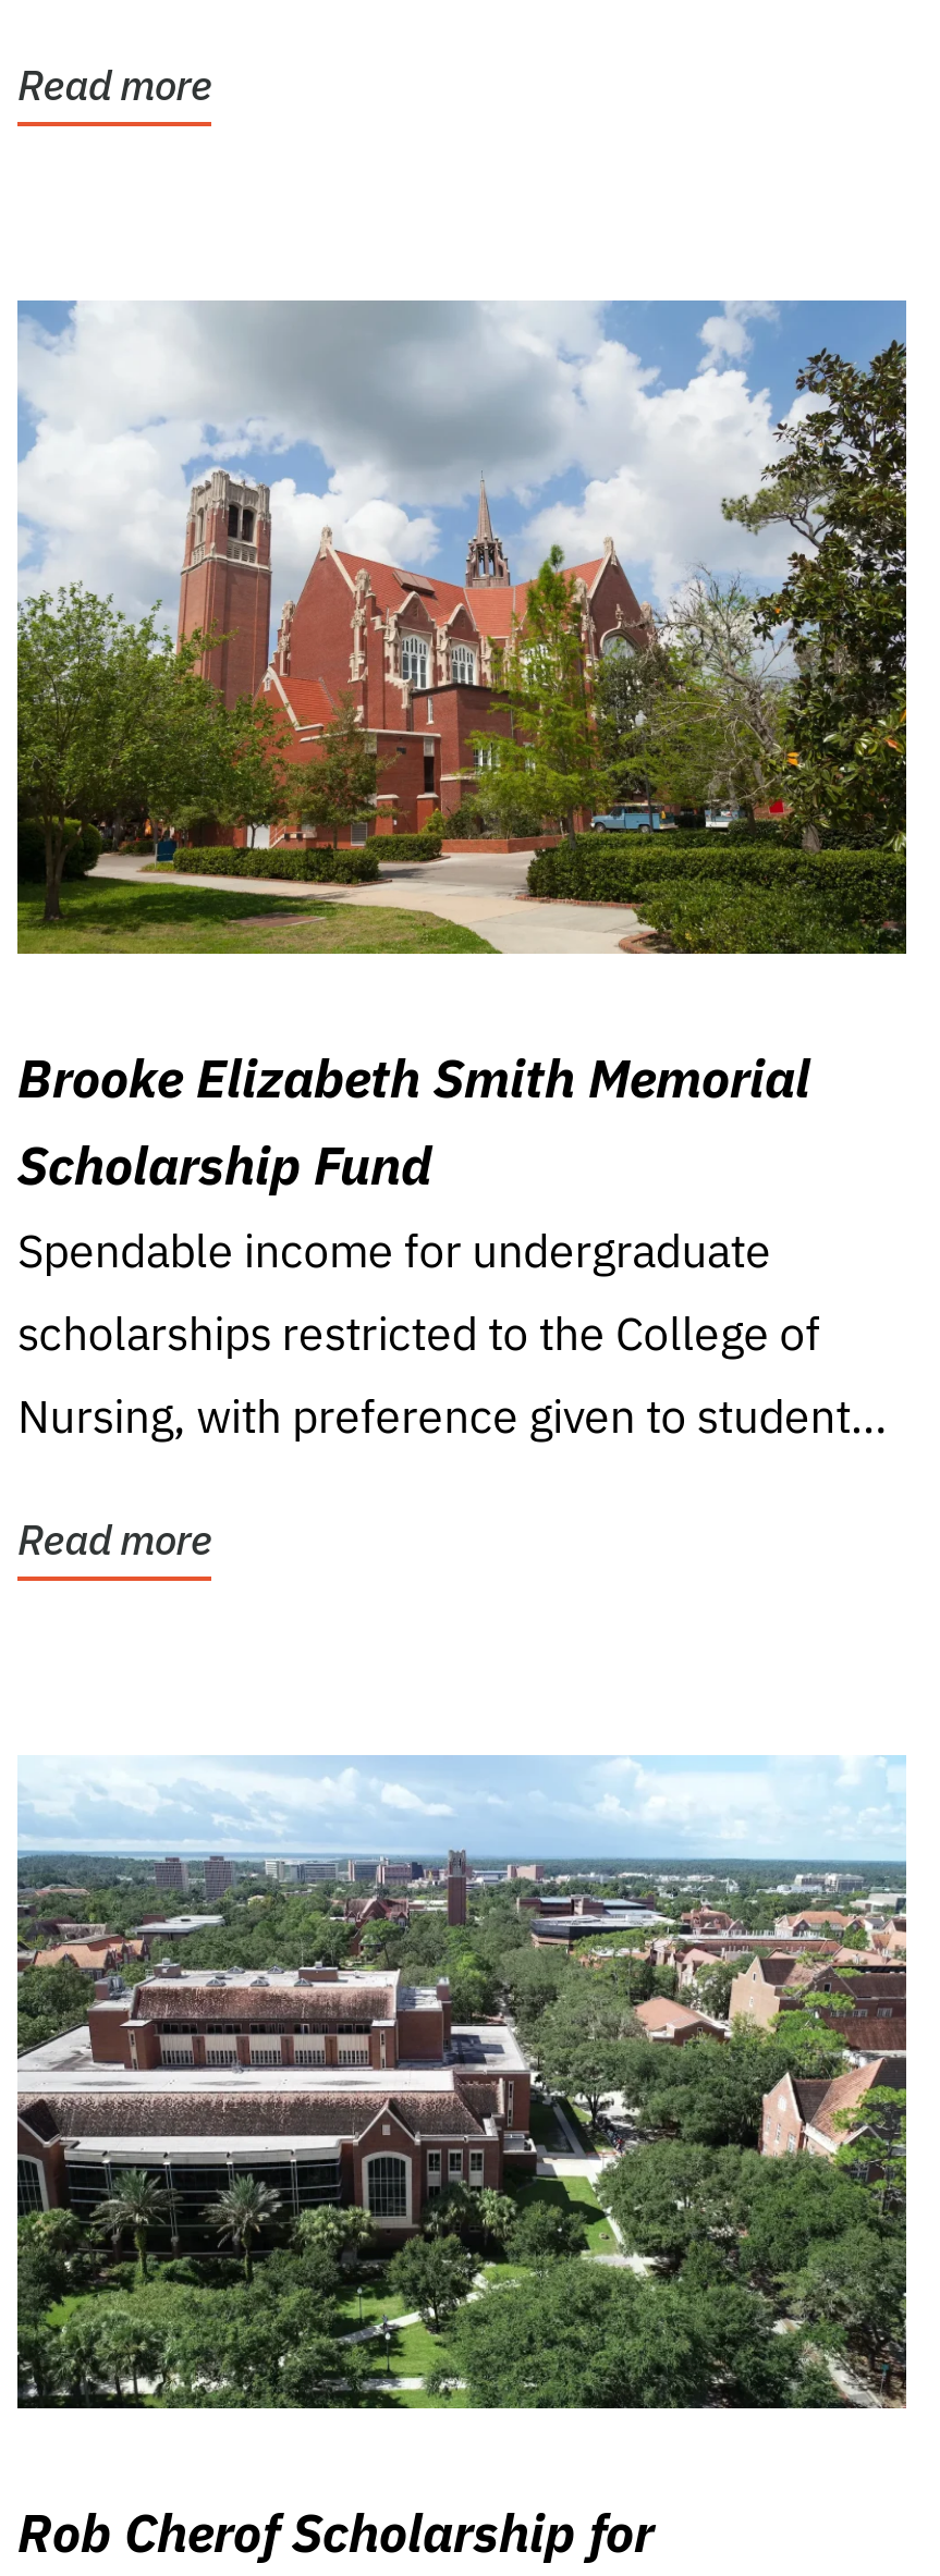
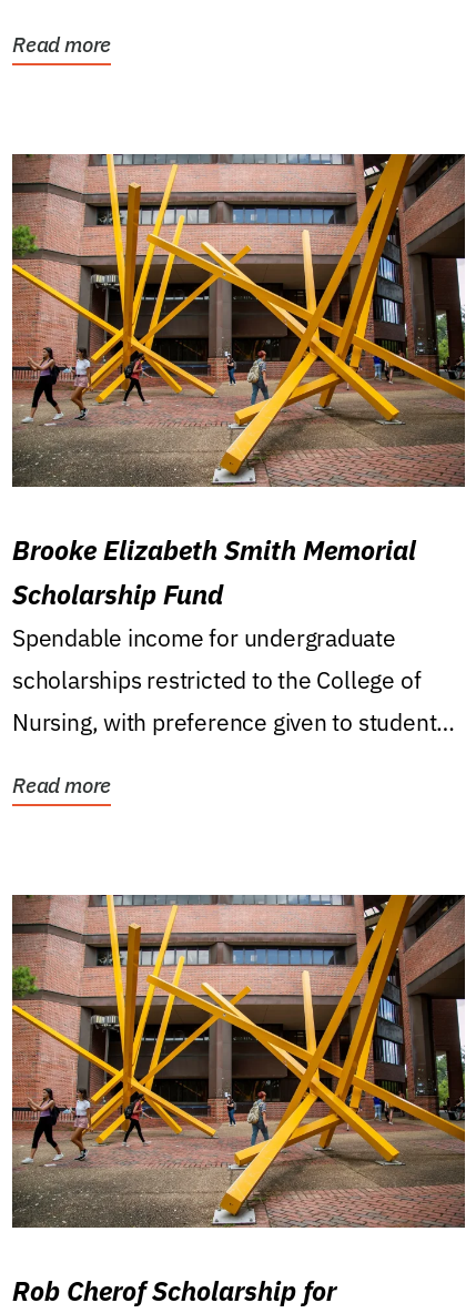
- [image]
+ [image]

- [image]
+ [image]
